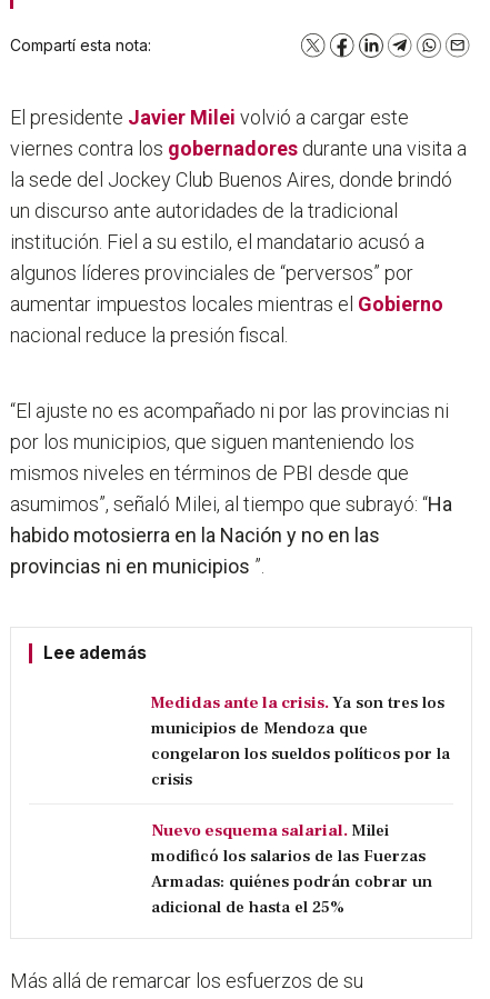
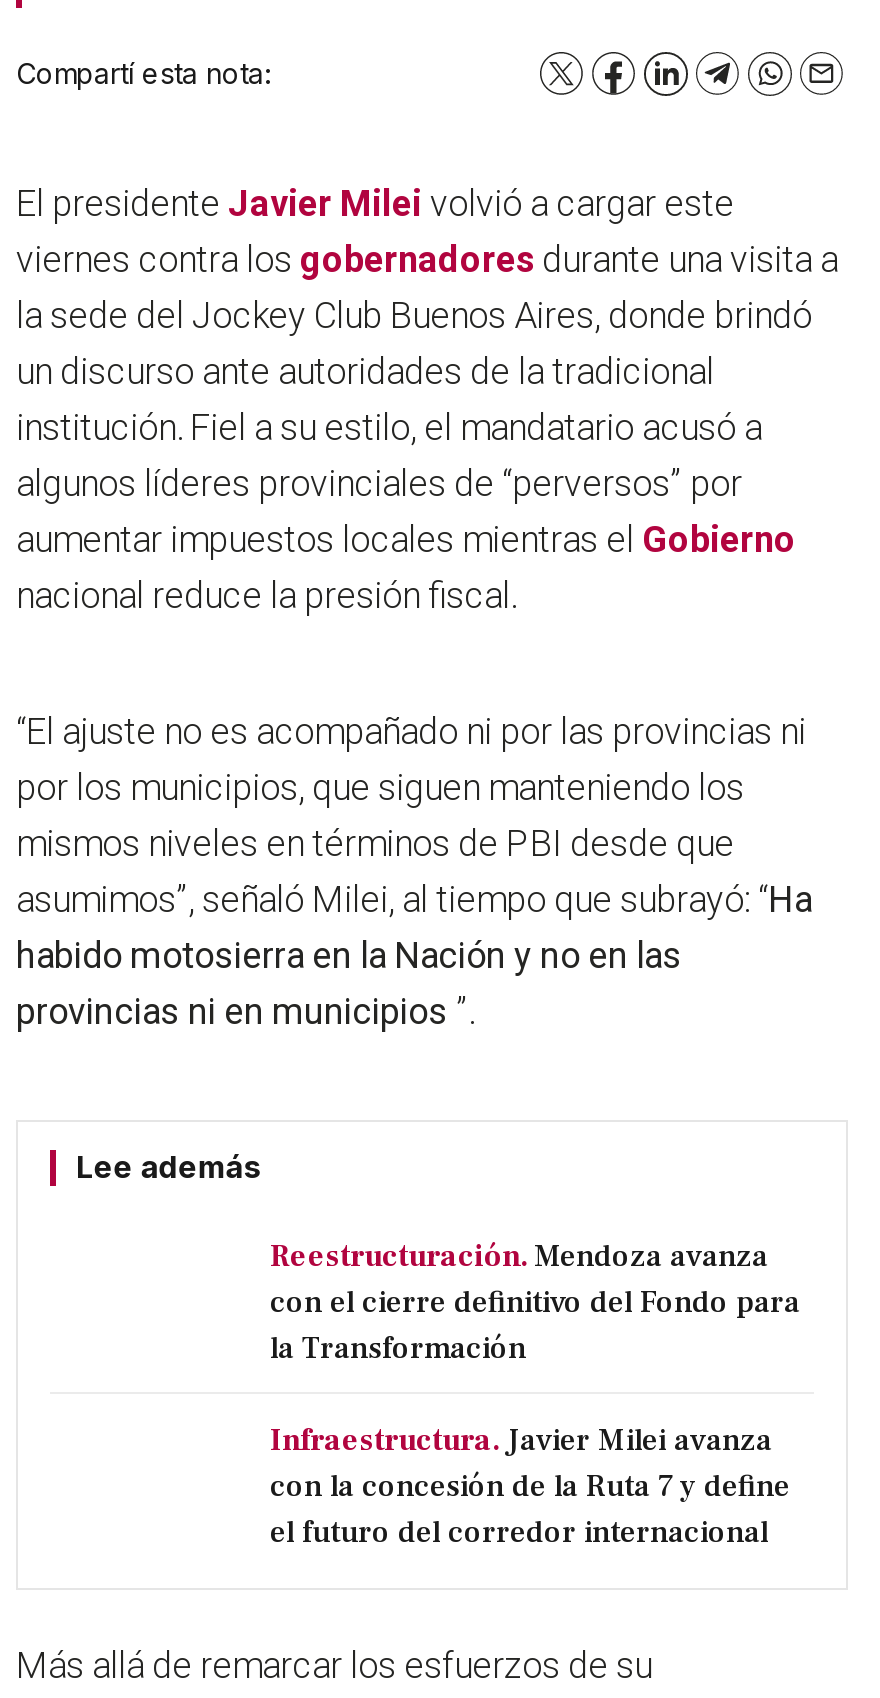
- Medidas ante la crisis. Ya son tres los
- municipios de Mendoza que
- congelaron los sueldos políticos por la
- crisis
+ Reestructuración. Mendoza avanza
+ con el cierre definitivo del Fondo para
+ la Transformación

- Nuevo esquema salarial. Milei
- modificó los salarios de las Fuerzas
- Armadas: quiénes podrán cobrar un
- adicional de hasta el 25%
+ Infraestructura. Javier Milei avanza
+ con la concesión de la Ruta 7 y define
+ el futuro del corredor internacional
